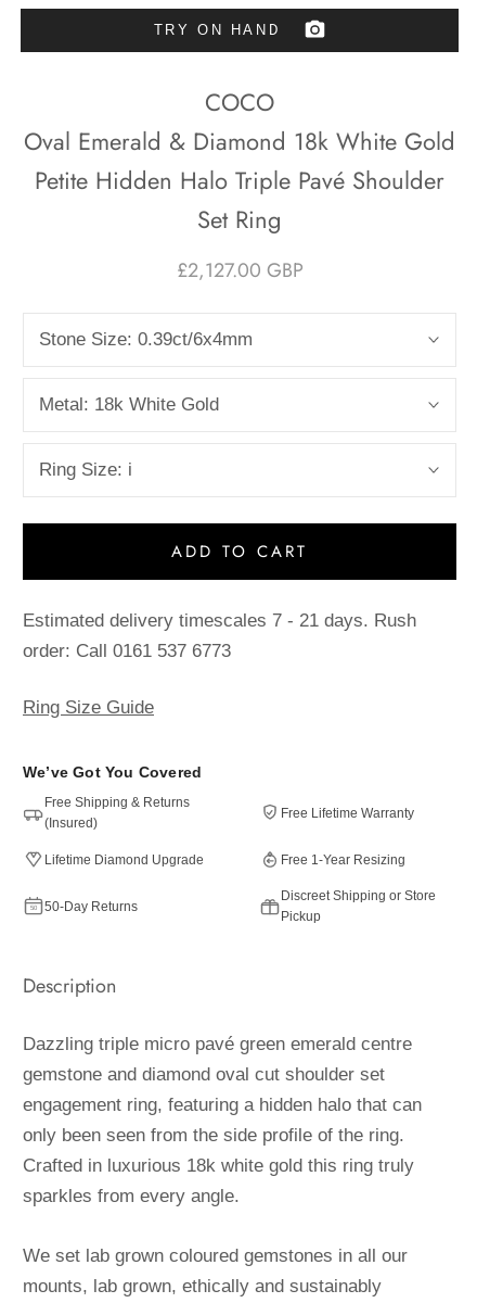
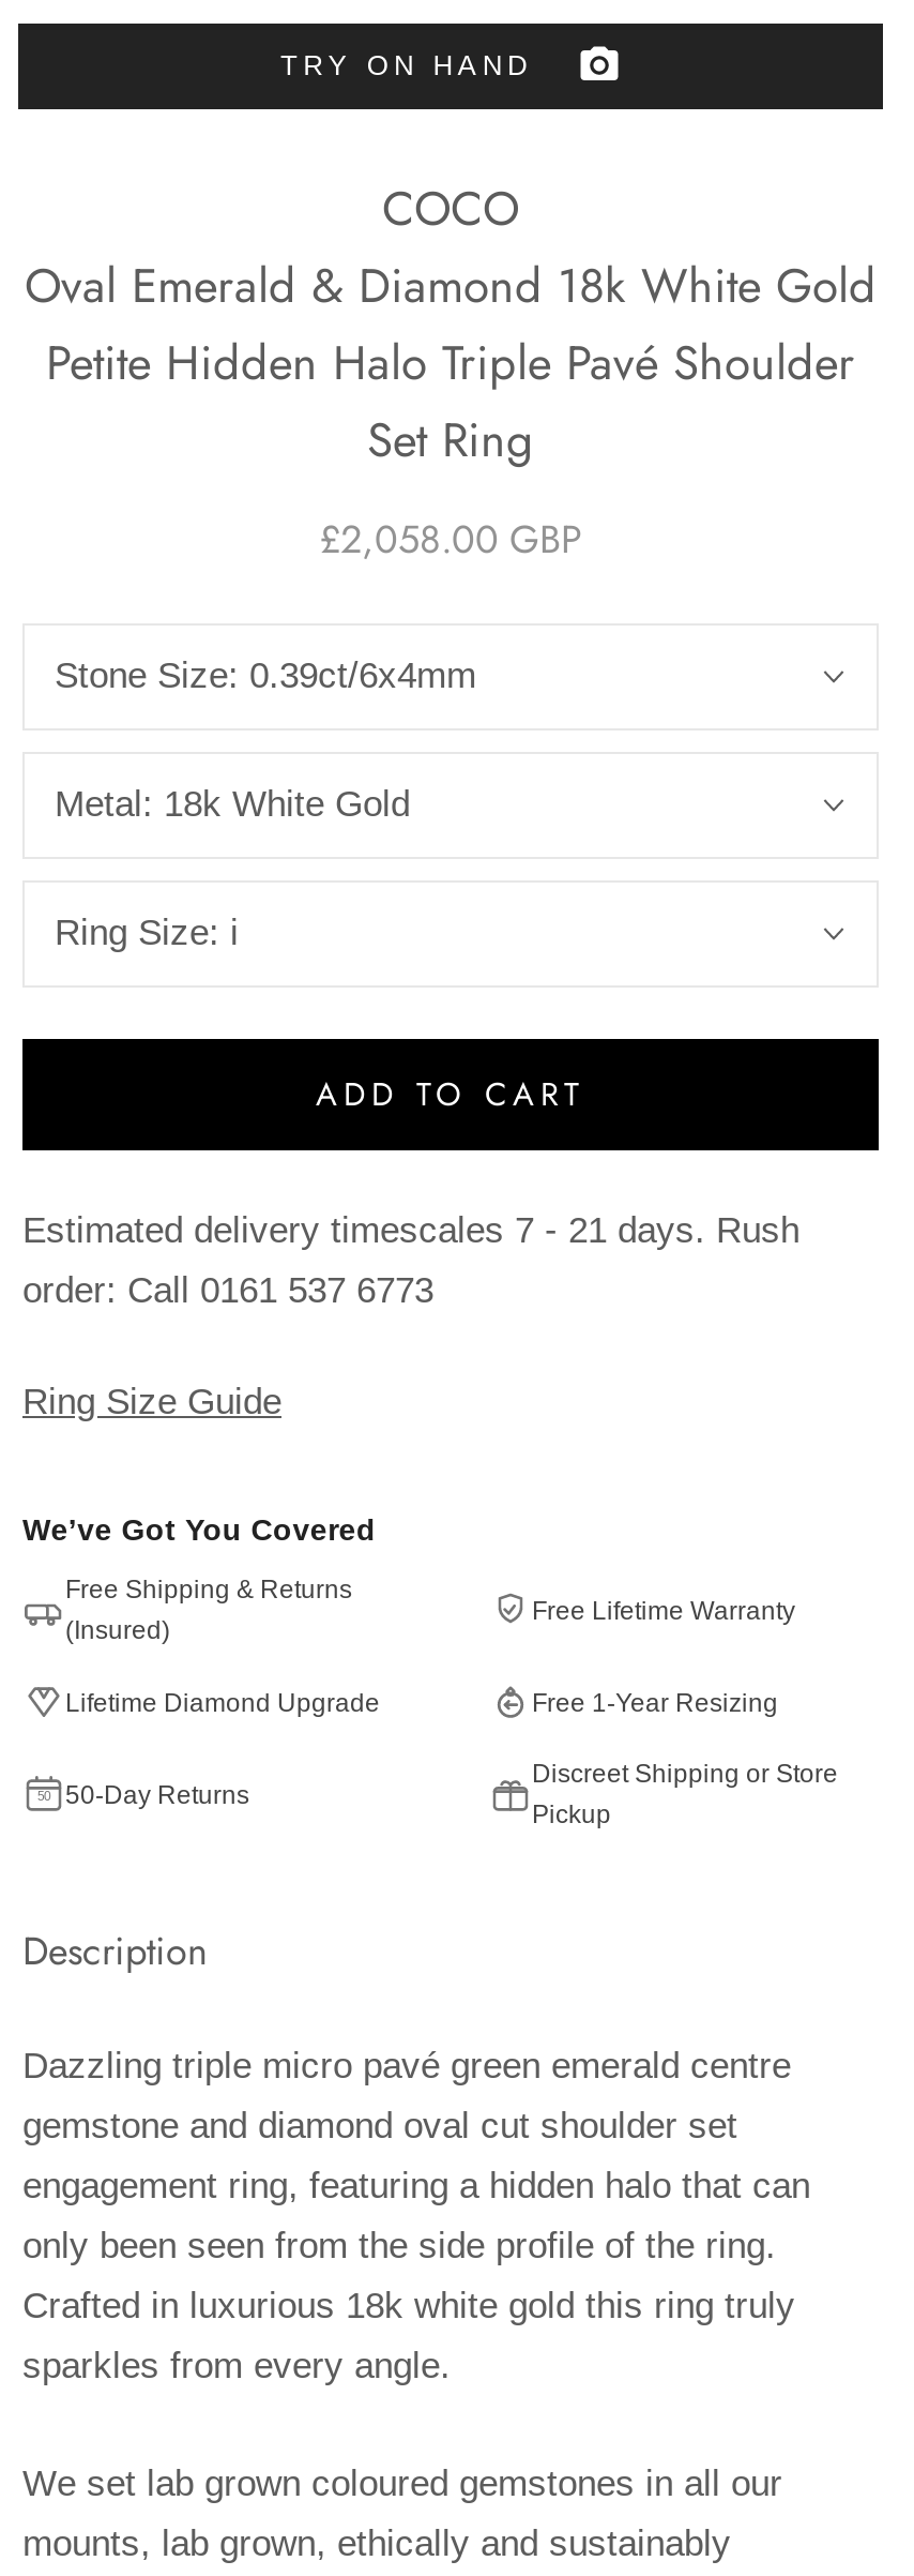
- £2,127.00 GBP
+ £2,058.00 GBP
